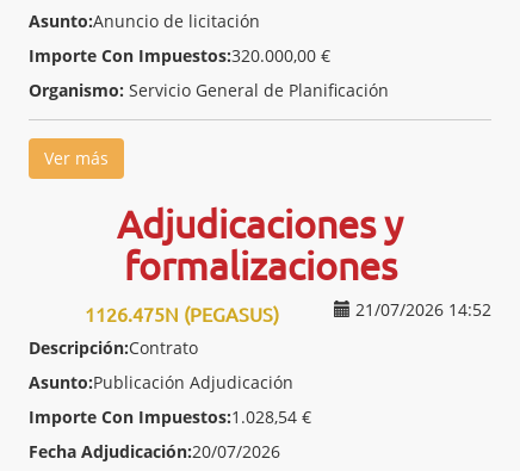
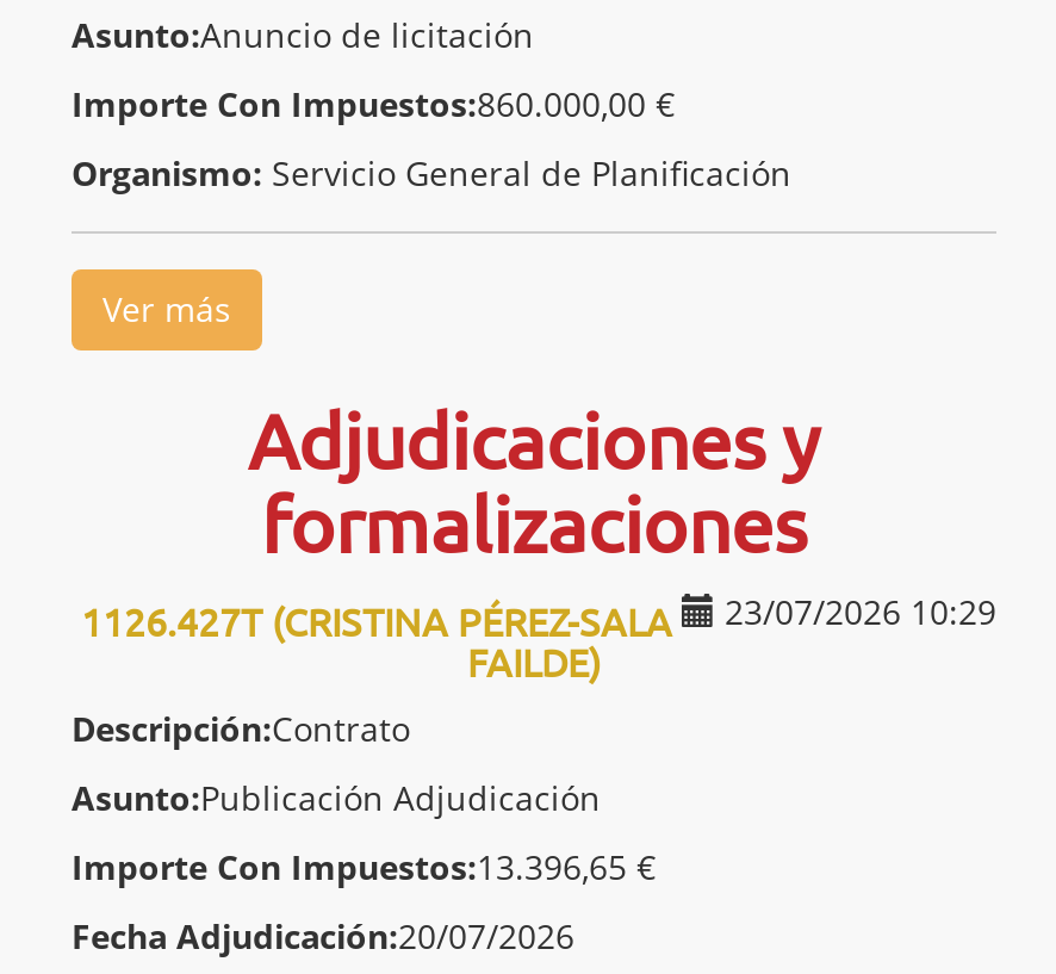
- Importe Con Impuestos:320.000,00 €
+ Importe Con Impuestos:860.000,00 €

- 21/07/2026 14:52
- 1126.475N (PEGASUS)
+ 23/07/2026 10:29
+ 1126.427T (CRISTINA PÉREZ-SALA
+ FAILDE)

- Importe Con Impuestos:1.028,54 €
+ Importe Con Impuestos:13.396,65 €
